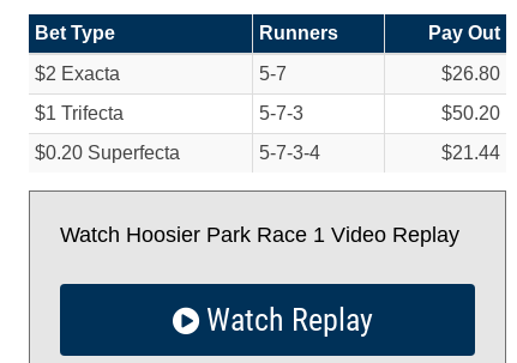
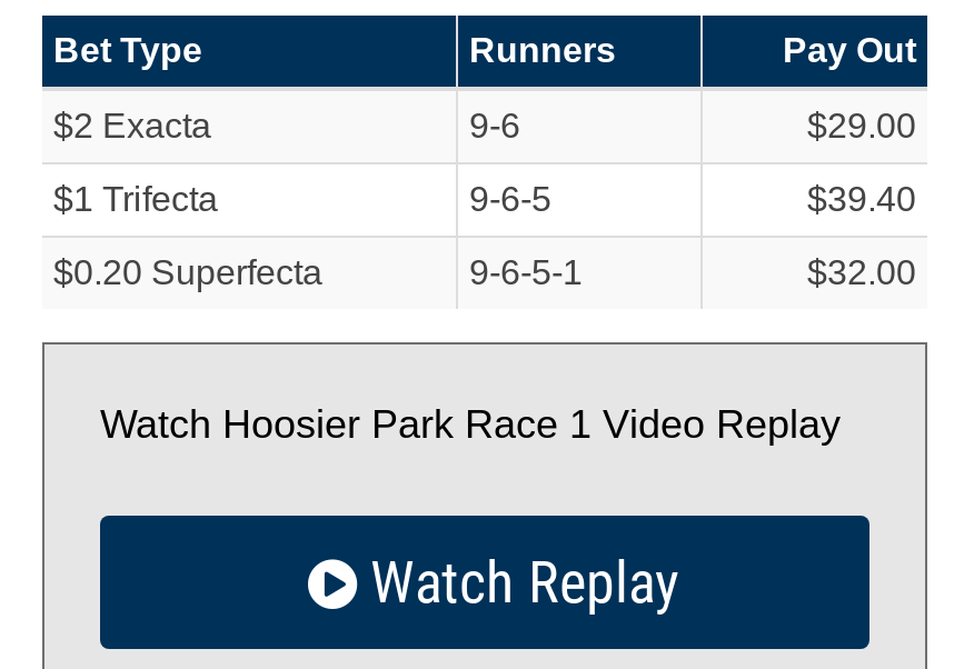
- 5-7
+ 9-6

- $26.80
+ $29.00

- 5-7-3
+ 9-6-5

- $50.20
+ $39.40

- 5-7-3-4
+ 9-6-5-1

- $21.44
+ $32.00
